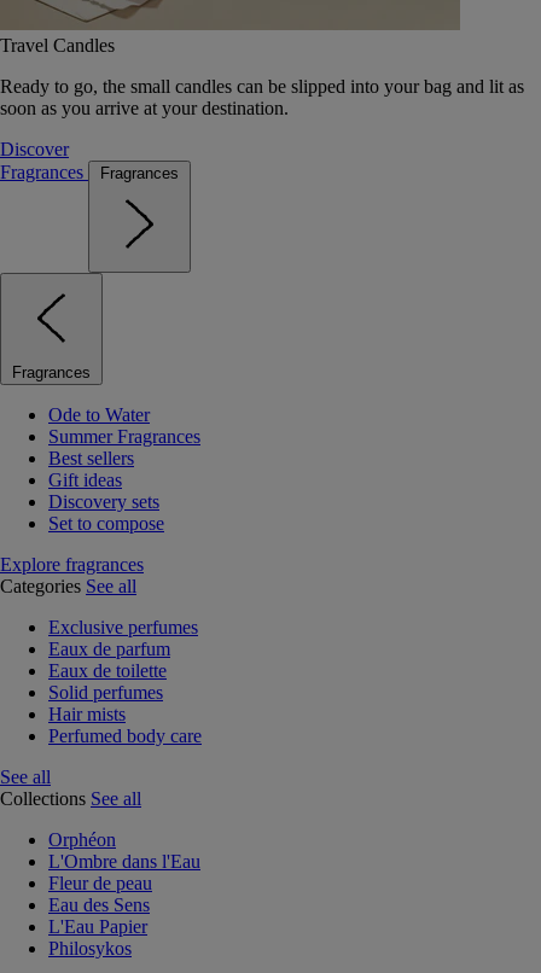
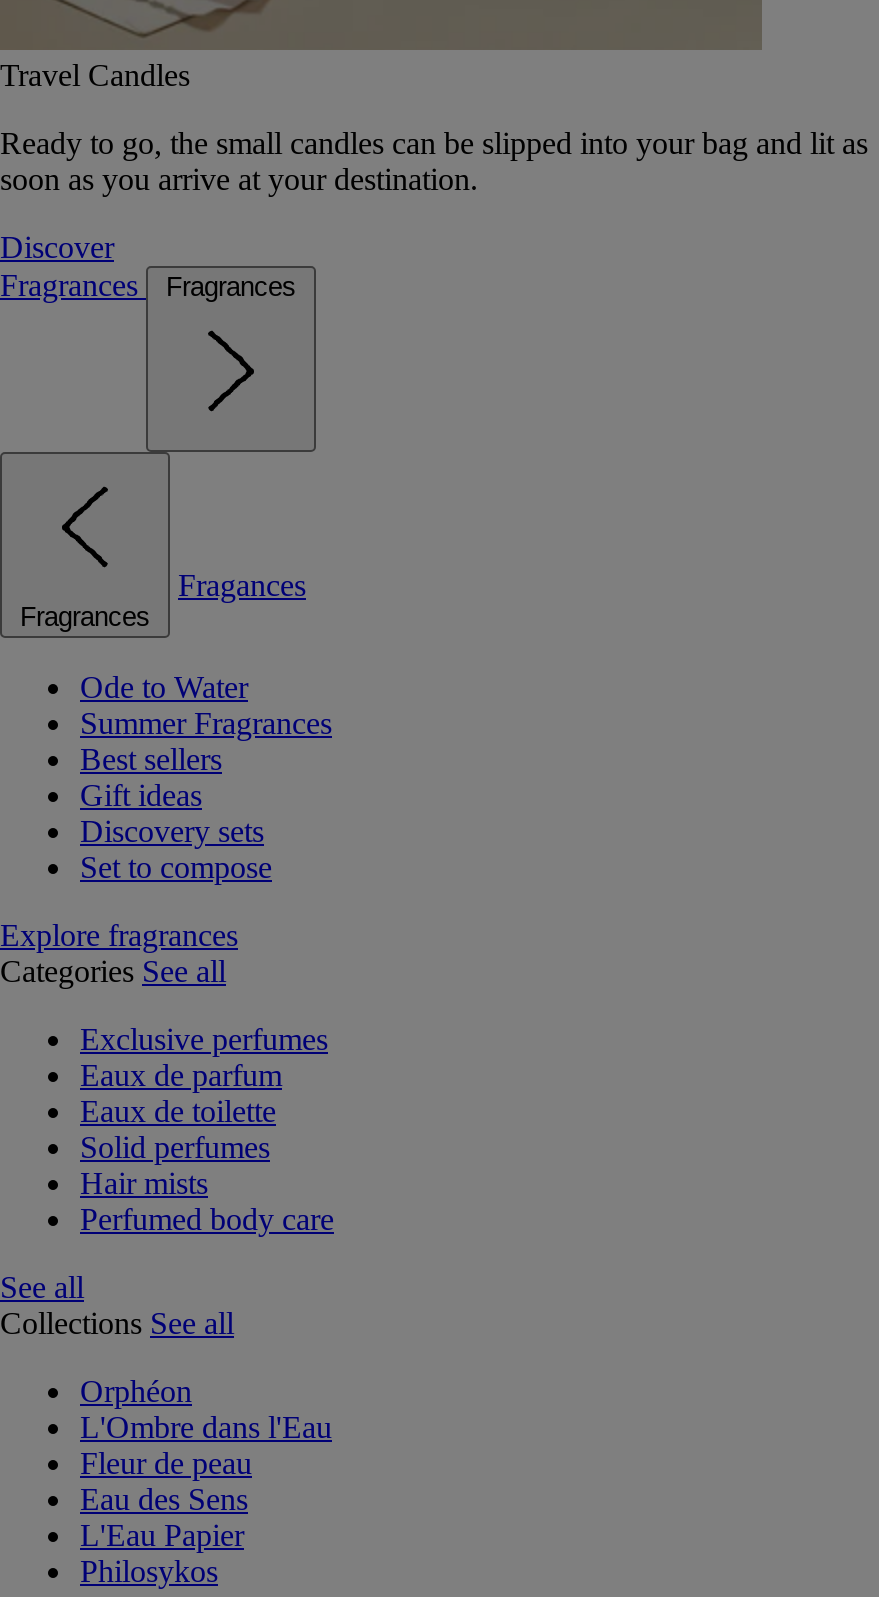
+ Fragances
